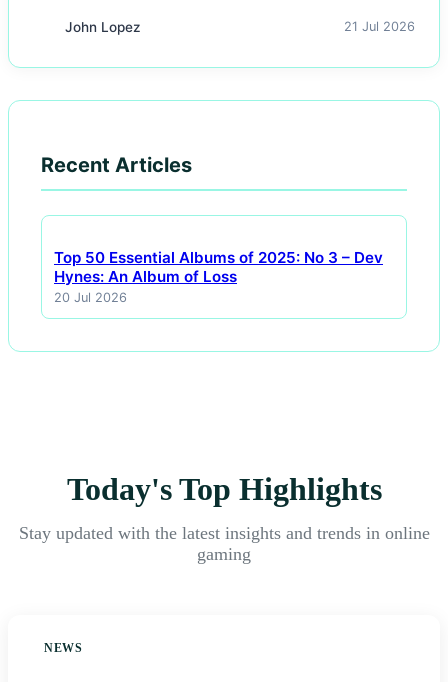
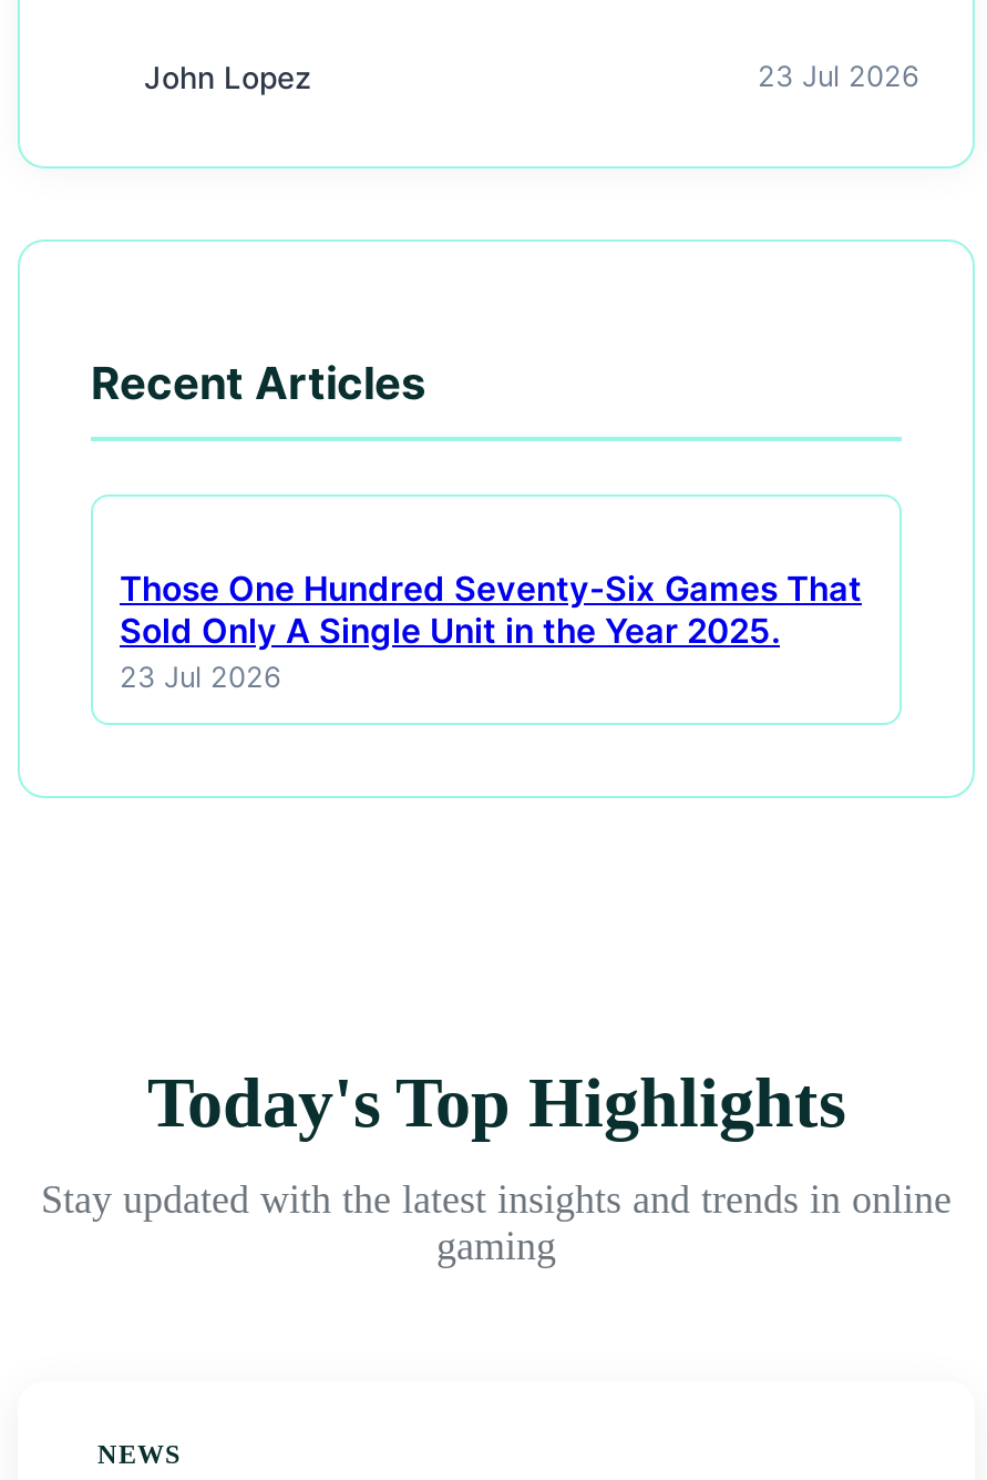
- 21 Jul 2026
+ 23 Jul 2026

- Top 50 Essential Albums of 2025: No 3 – Dev
- Hynes: An Album of Loss
- 20 Jul 2026
+ Those One Hundred Seventy-Six Games That
+ Sold Only A Single Unit in the Year 2025.
+ 23 Jul 2026
